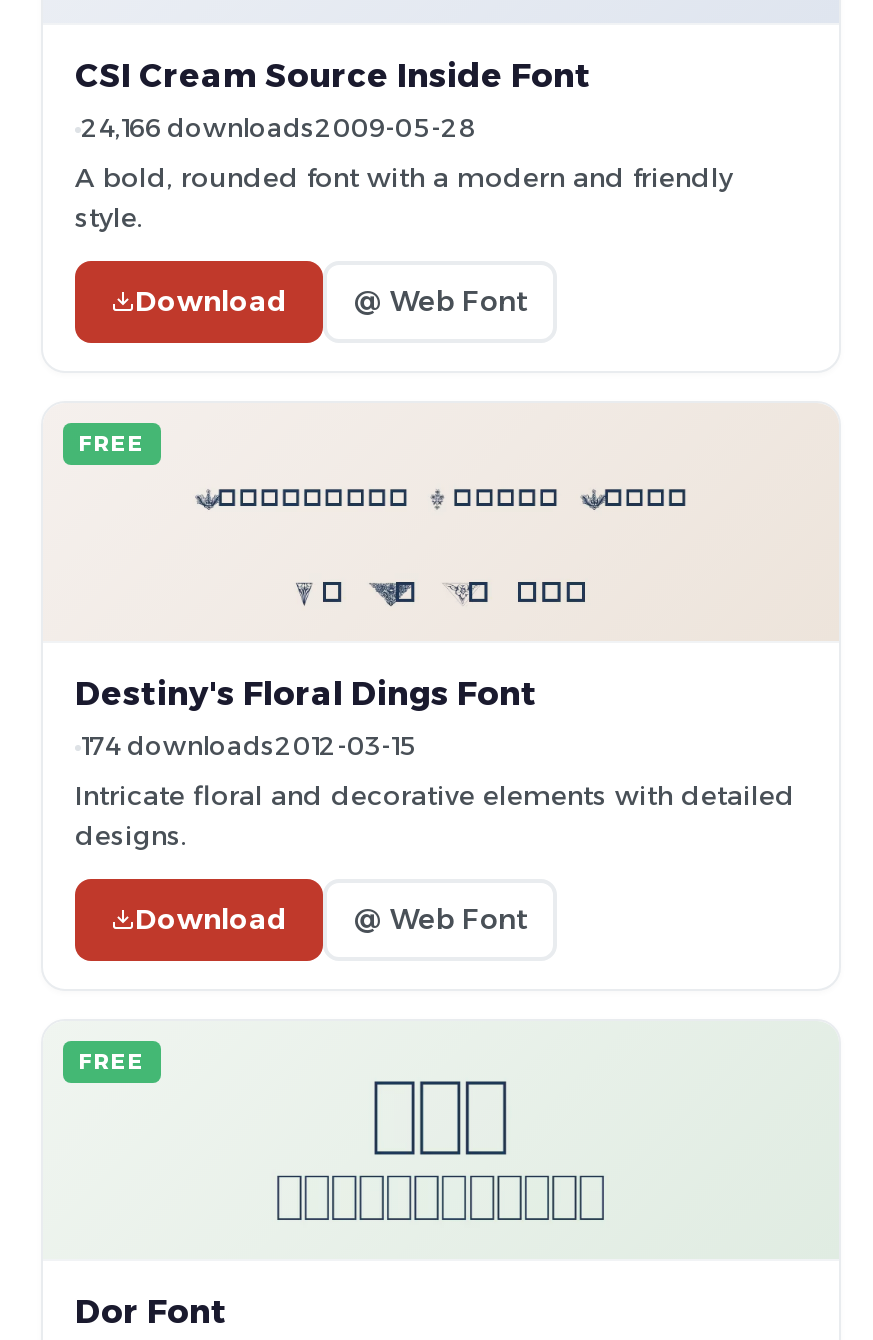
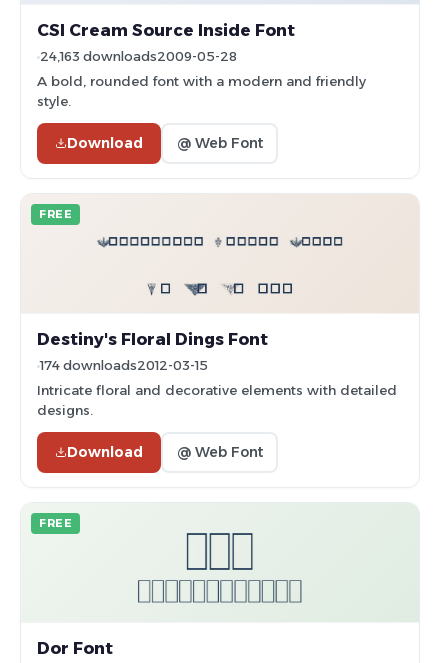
- 24,166 downloads2009-05-28
+ 24,163 downloads2009-05-28
